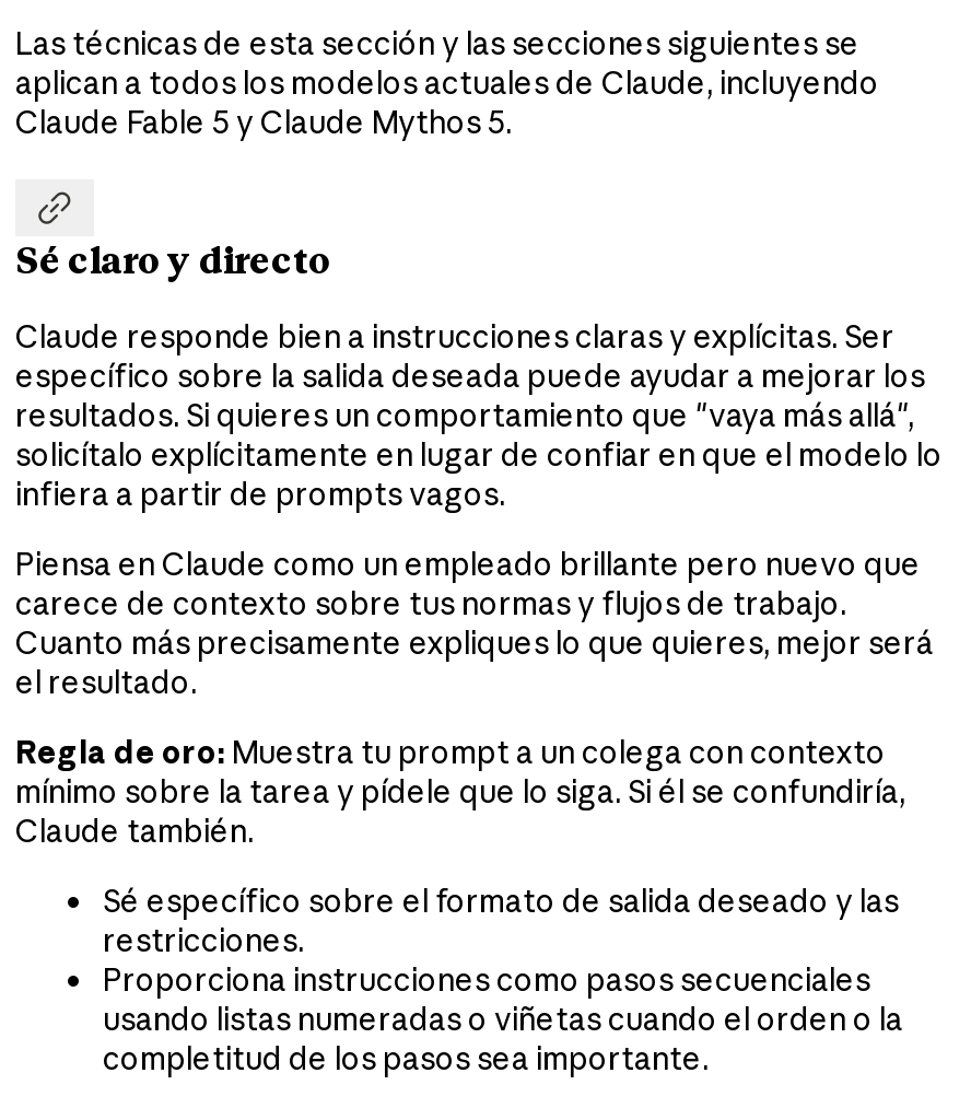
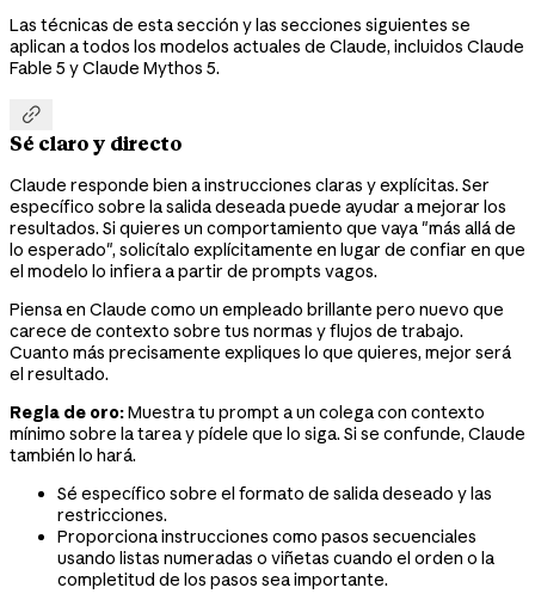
- aplican a todos los modelos actuales de Claude, incluyendo
- Claude Fable 5 y Claude Mythos 5.
+ aplican a todos los modelos actuales de Claude, incluidos Claude
+ Fable 5 y Claude Mythos 5.

- resultados. Si quieres un comportamiento que "vaya más allá",
- solicítalo explícitamente en lugar de confiar en que el modelo lo
- infiera a partir de prompts vagos.
+ resultados. Si quieres un comportamiento que vaya "más allá de
+ lo esperado", solicítalo explícitamente en lugar de confiar en que
+ el modelo lo infiera a partir de prompts vagos.

- mínimo sobre la tarea y pídele que lo siga. Si él se confundiría,
- Claude también.
+ mínimo sobre la tarea y pídele que lo siga. Si se confunde, Claude
+ también lo hará.
